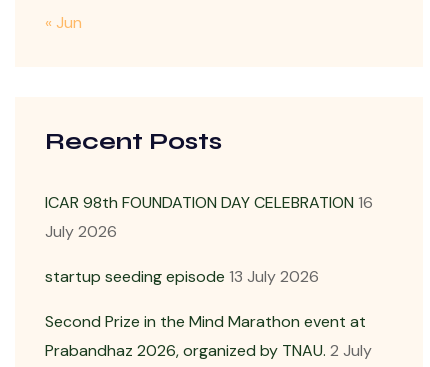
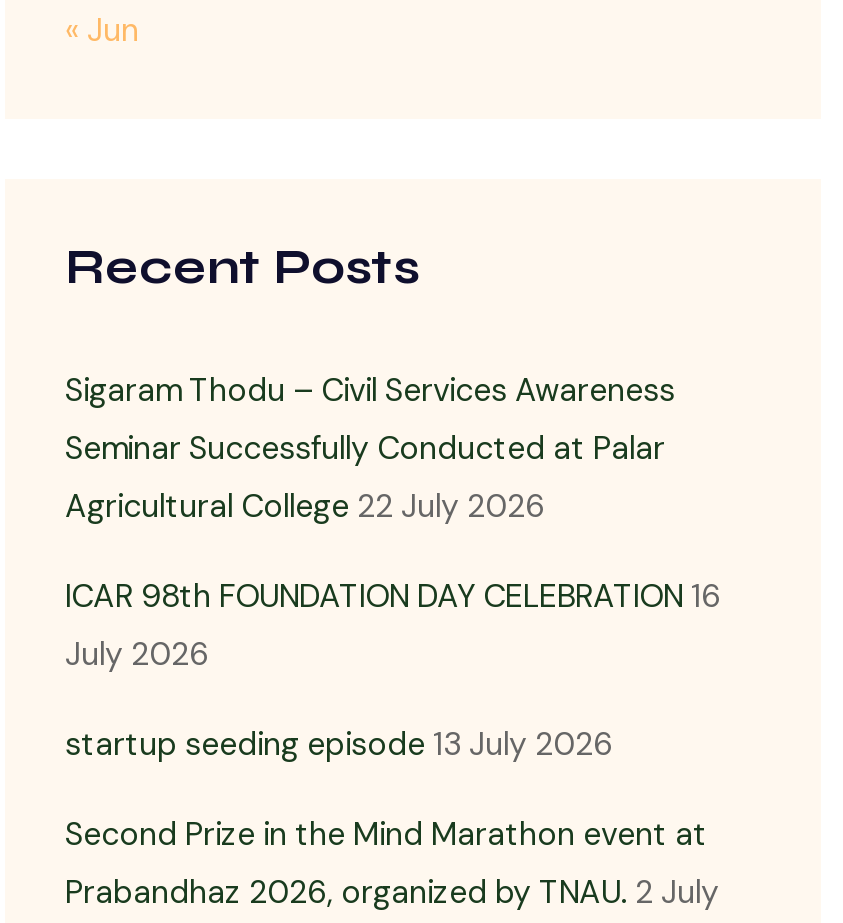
+ Sigaram Thodu – Civil Services Awareness
+ Seminar Successfully Conducted at Palar
+ Agricultural College 22 July 2026
